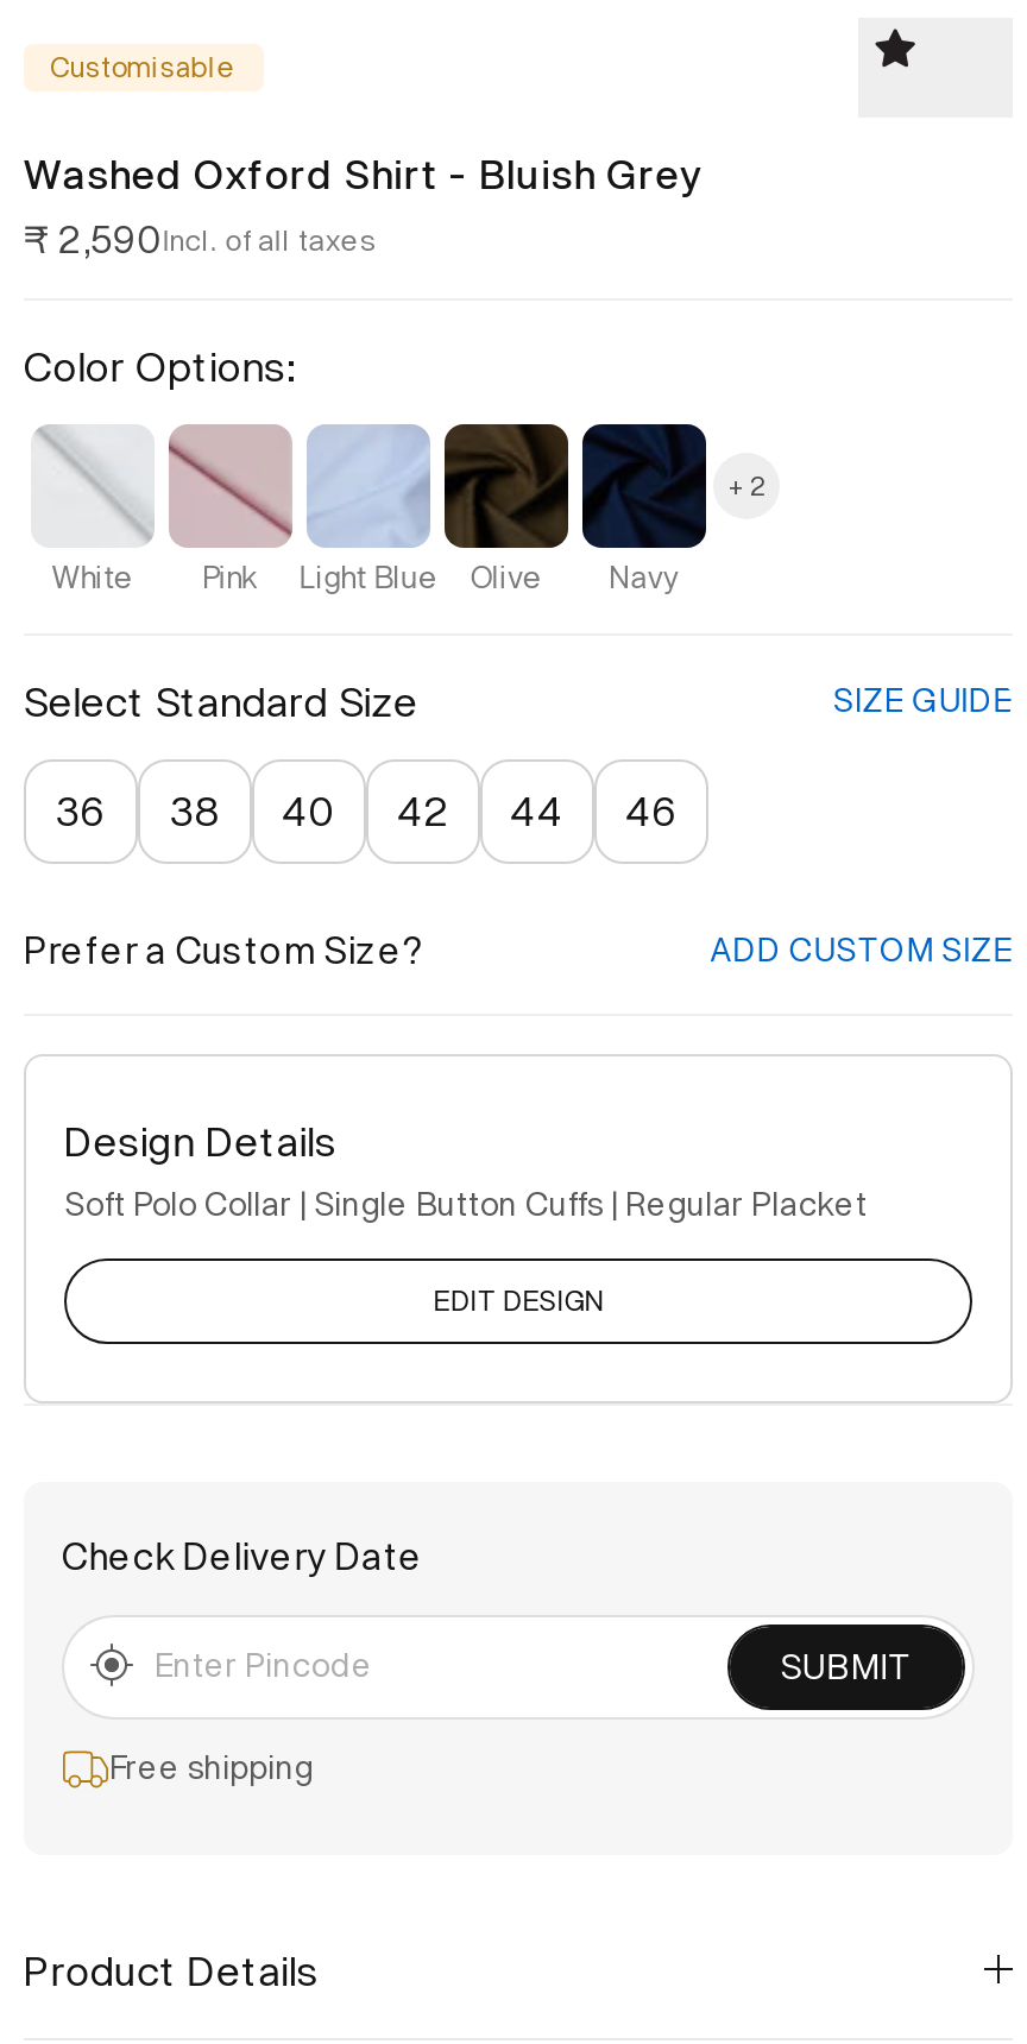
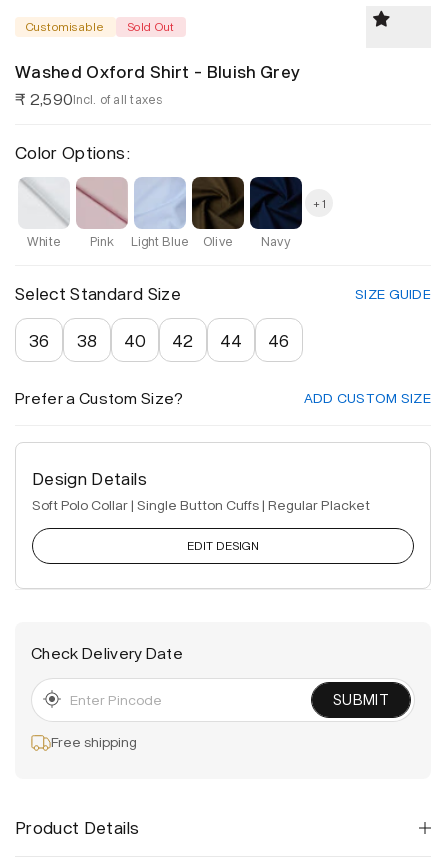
+ Sold Out

- + 2
+ + 1
